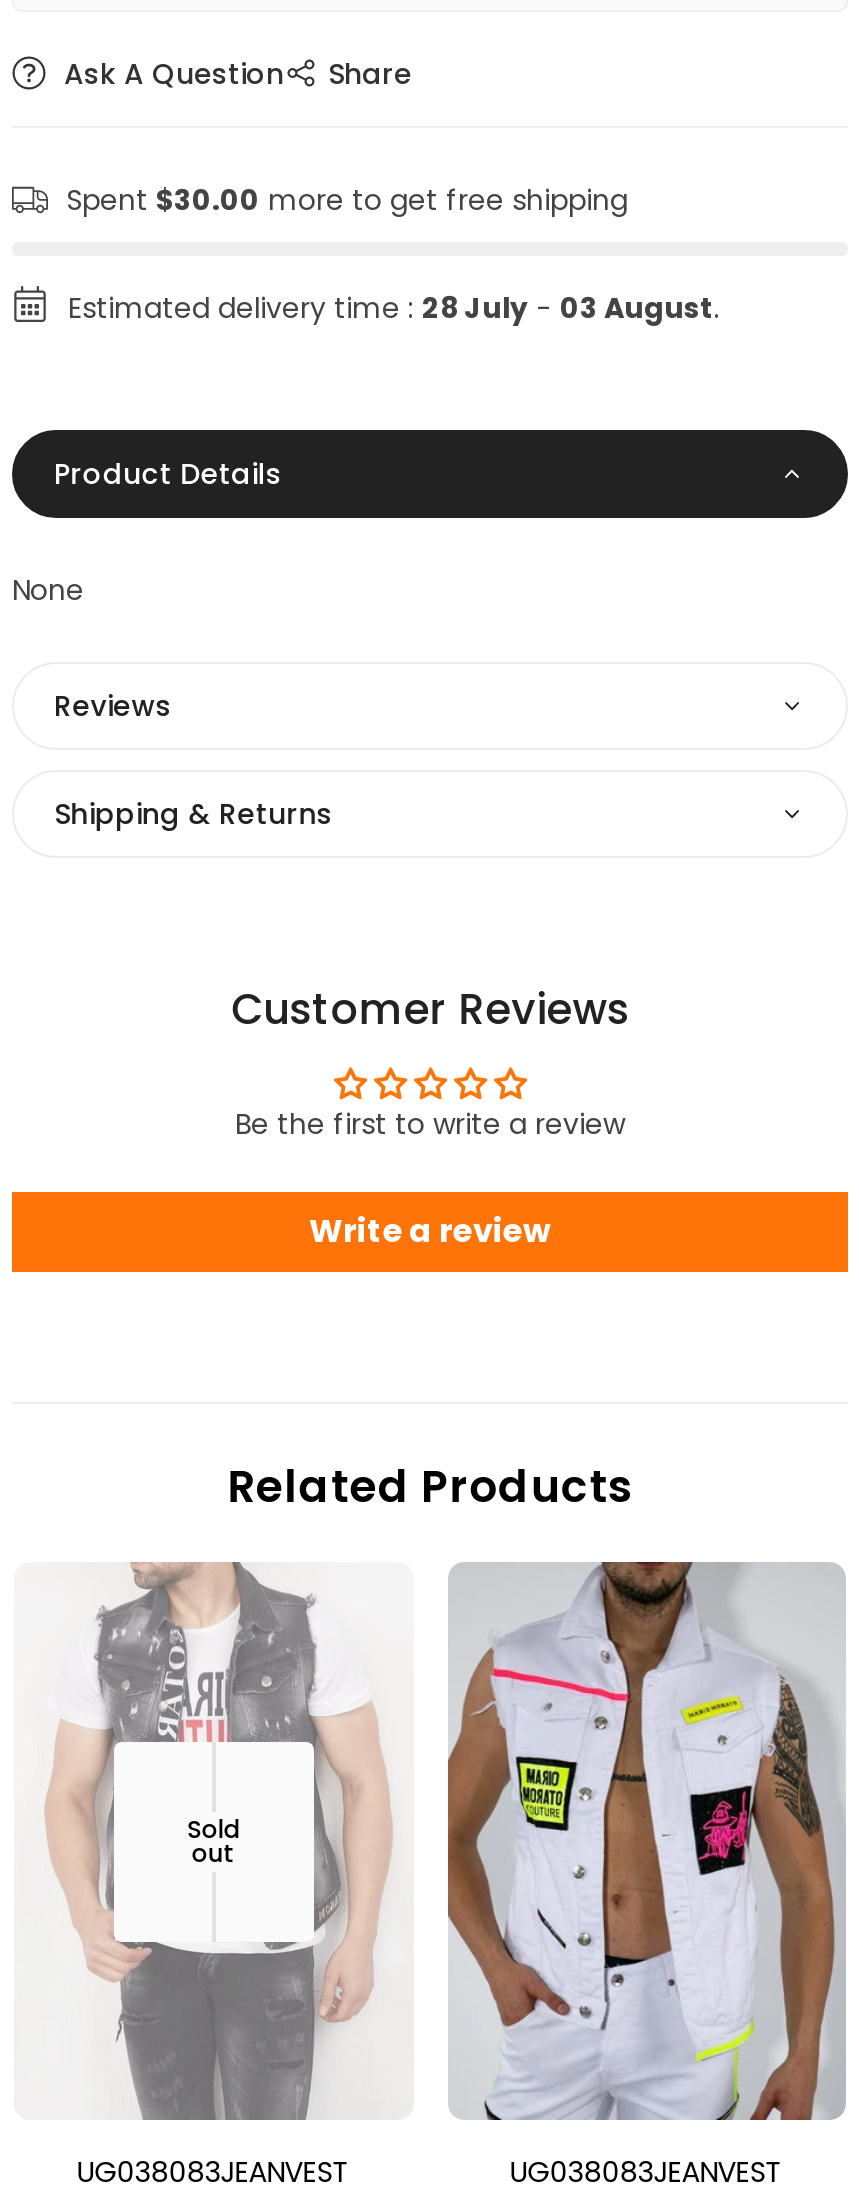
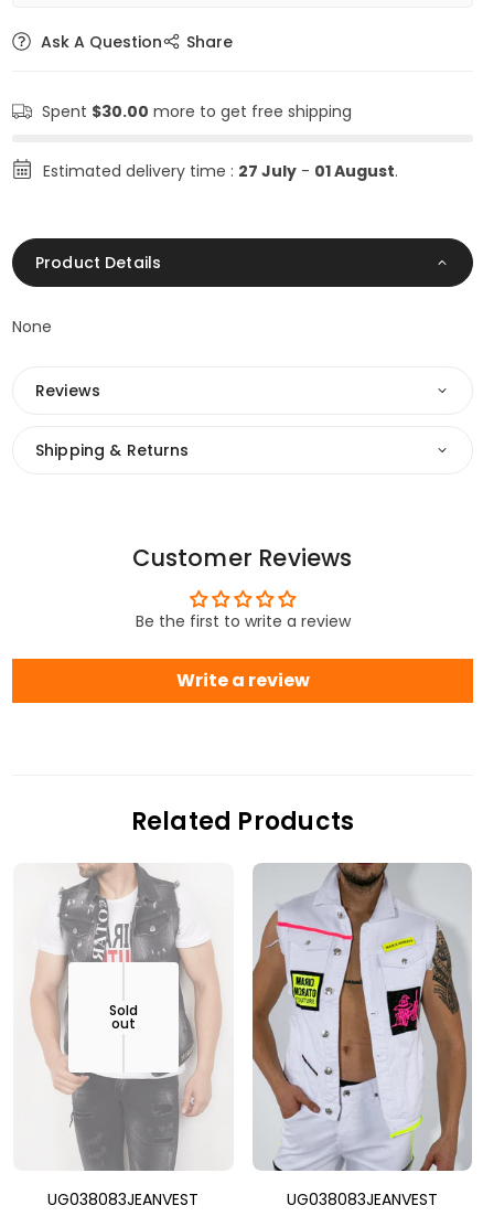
- Estimated delivery time : 28 July - 03 August.
+ Estimated delivery time : 27 July - 01 August.
